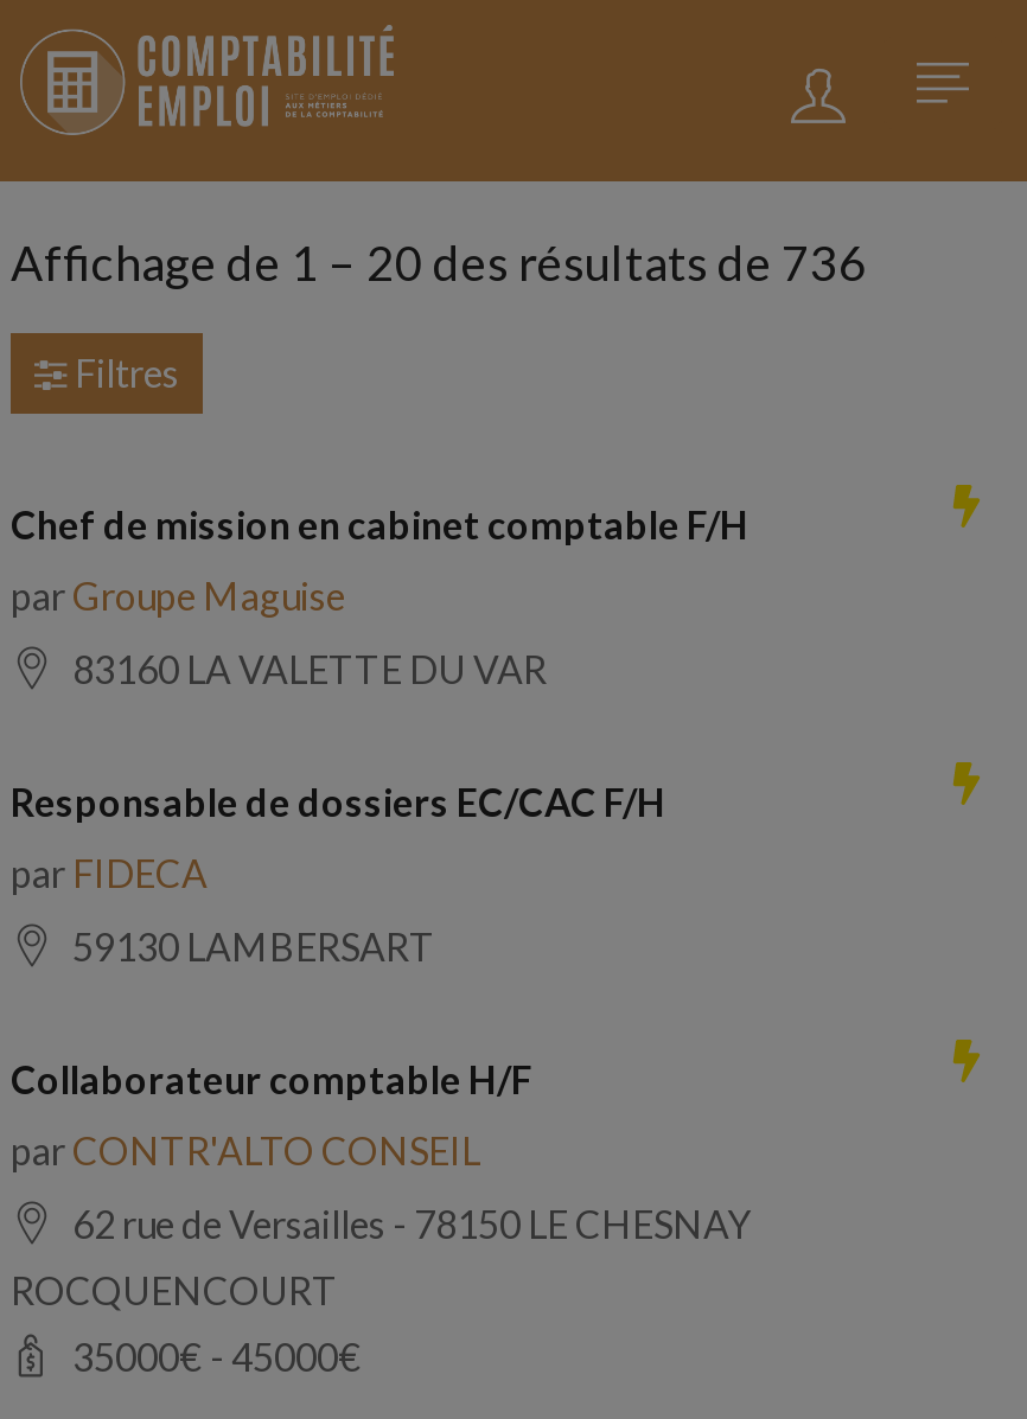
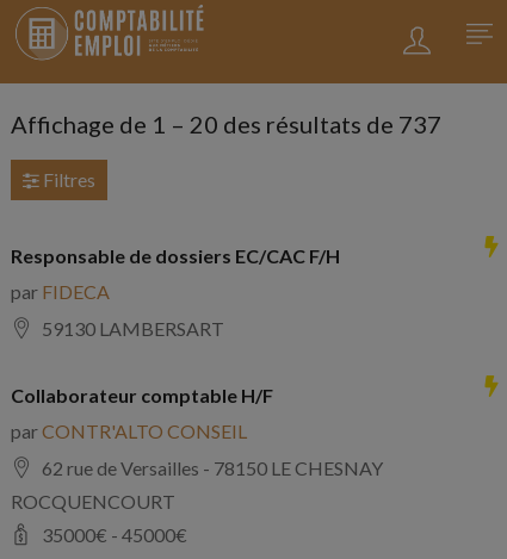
- Affichage de 1 – 20 des résultats de 736
+ Affichage de 1 – 20 des résultats de 737

- Chef de mission en cabinet comptable F/H
- par Groupe Maguise
- 83160 LA VALETTE DU VAR
